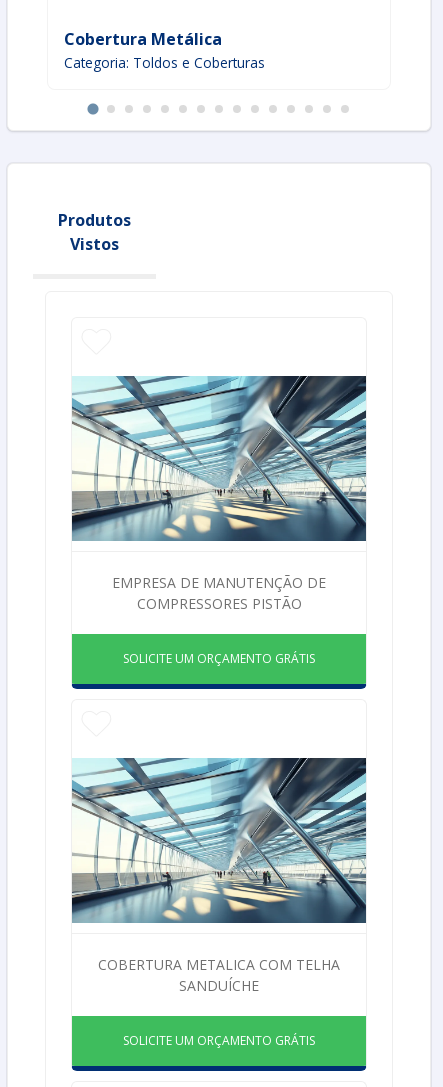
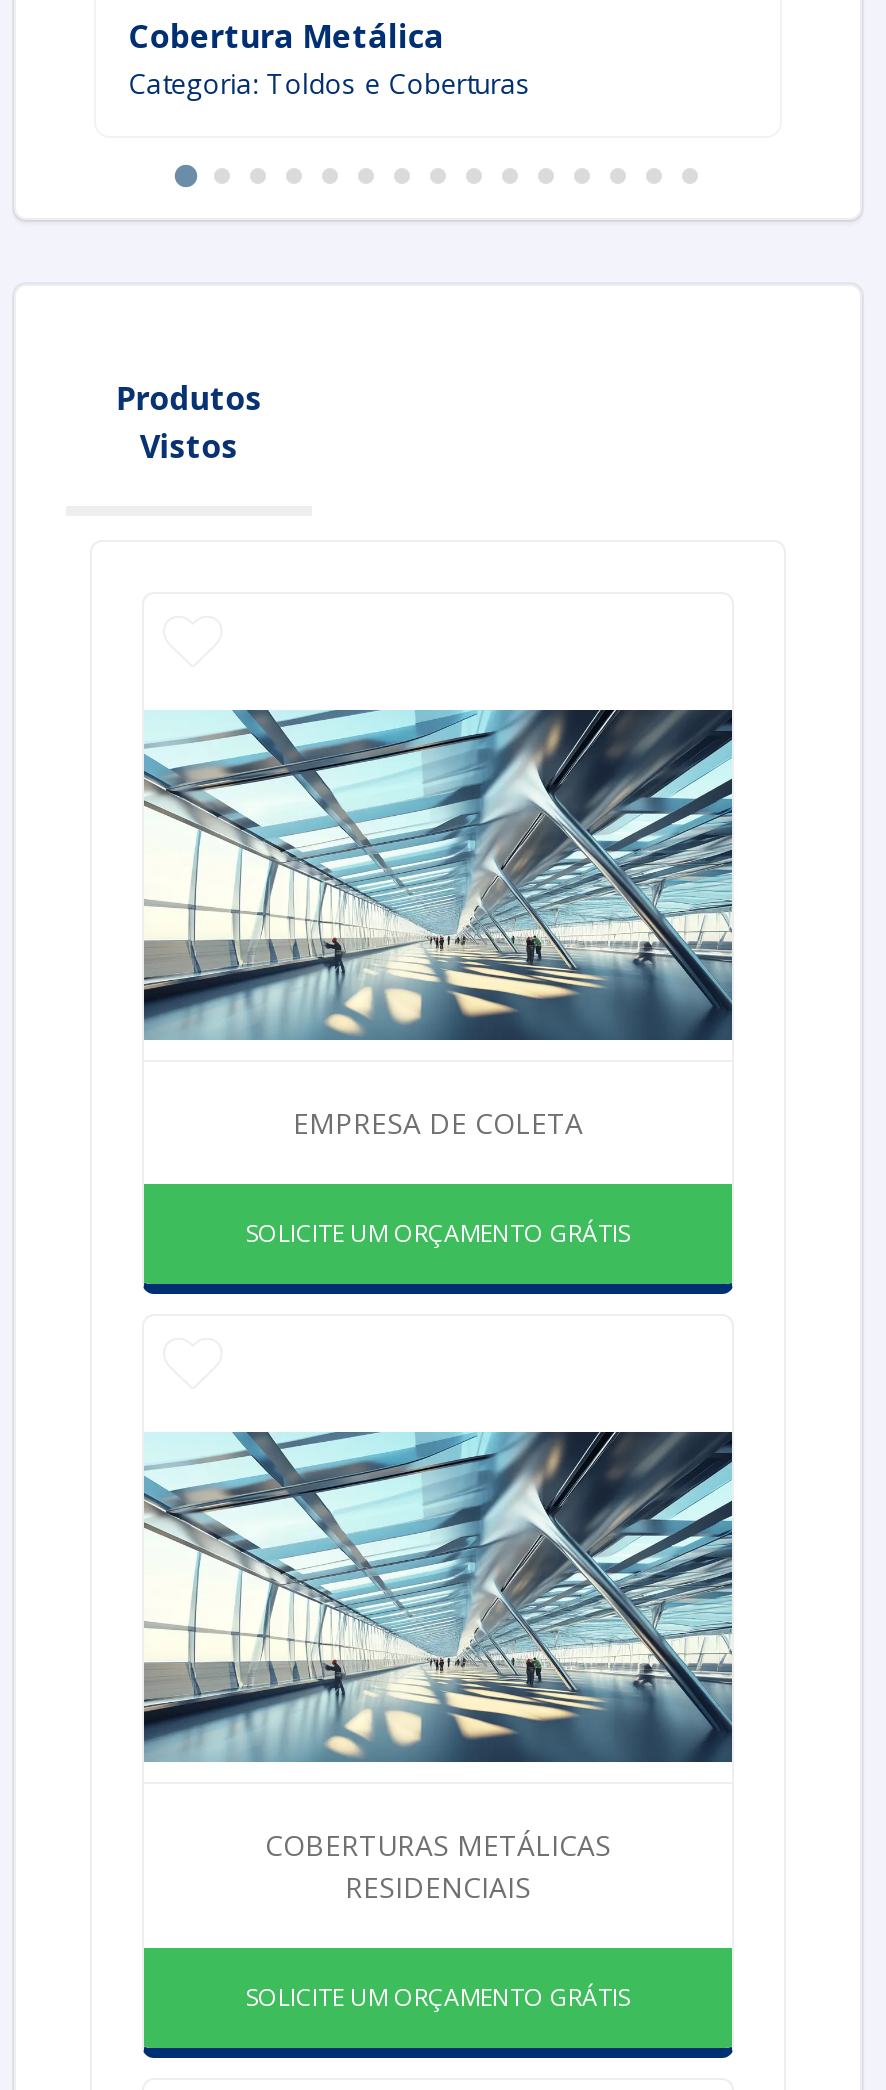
- EMPRESA DE MANUTENÇÃO DE
- COMPRESSORES PISTÃO
+ EMPRESA DE COLETA

- COBERTURA METALICA COM TELHA
- SANDUÍCHE
+ COBERTURAS METÁLICAS
+ RESIDENCIAIS
